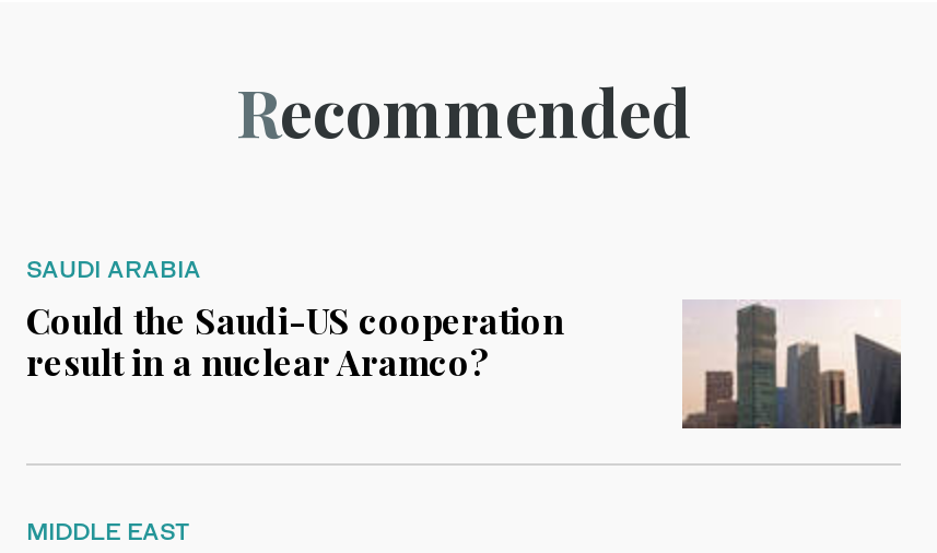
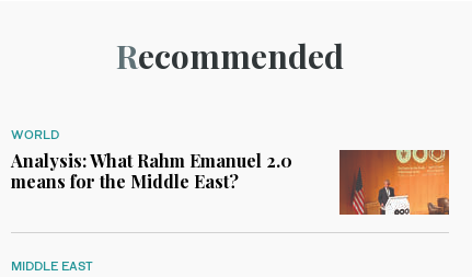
- SAUDI ARABIA
- Could the Saudi-US cooperation
- result in a nuclear Aramco?
+ WORLD
+ Analysis: What Rahm Emanuel 2.0
+ means for the Middle East?

- [image]
+ [image]
